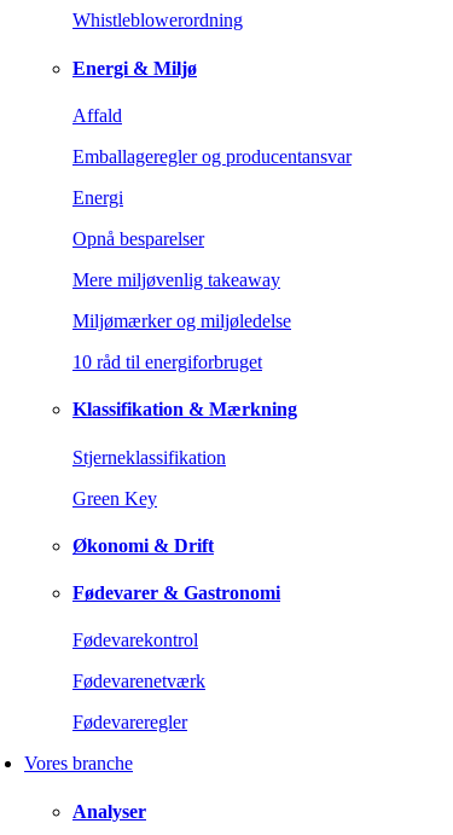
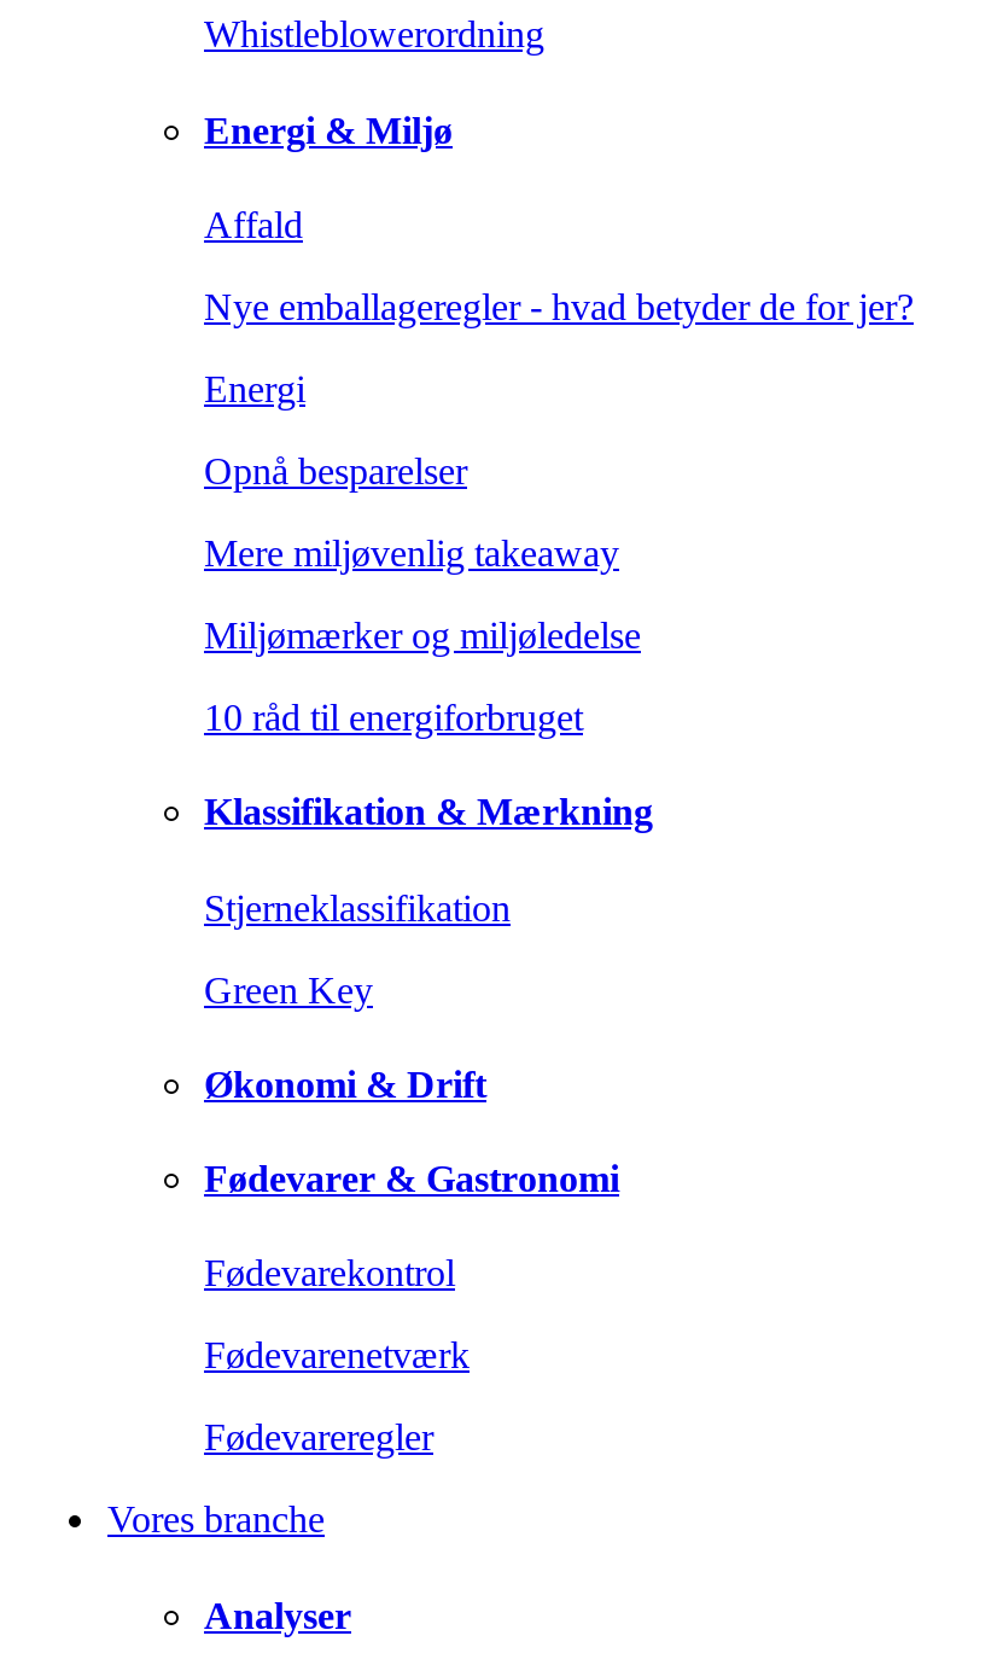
- Emballageregler og producentansvar
+ Nye emballageregler - hvad betyder de for jer?
